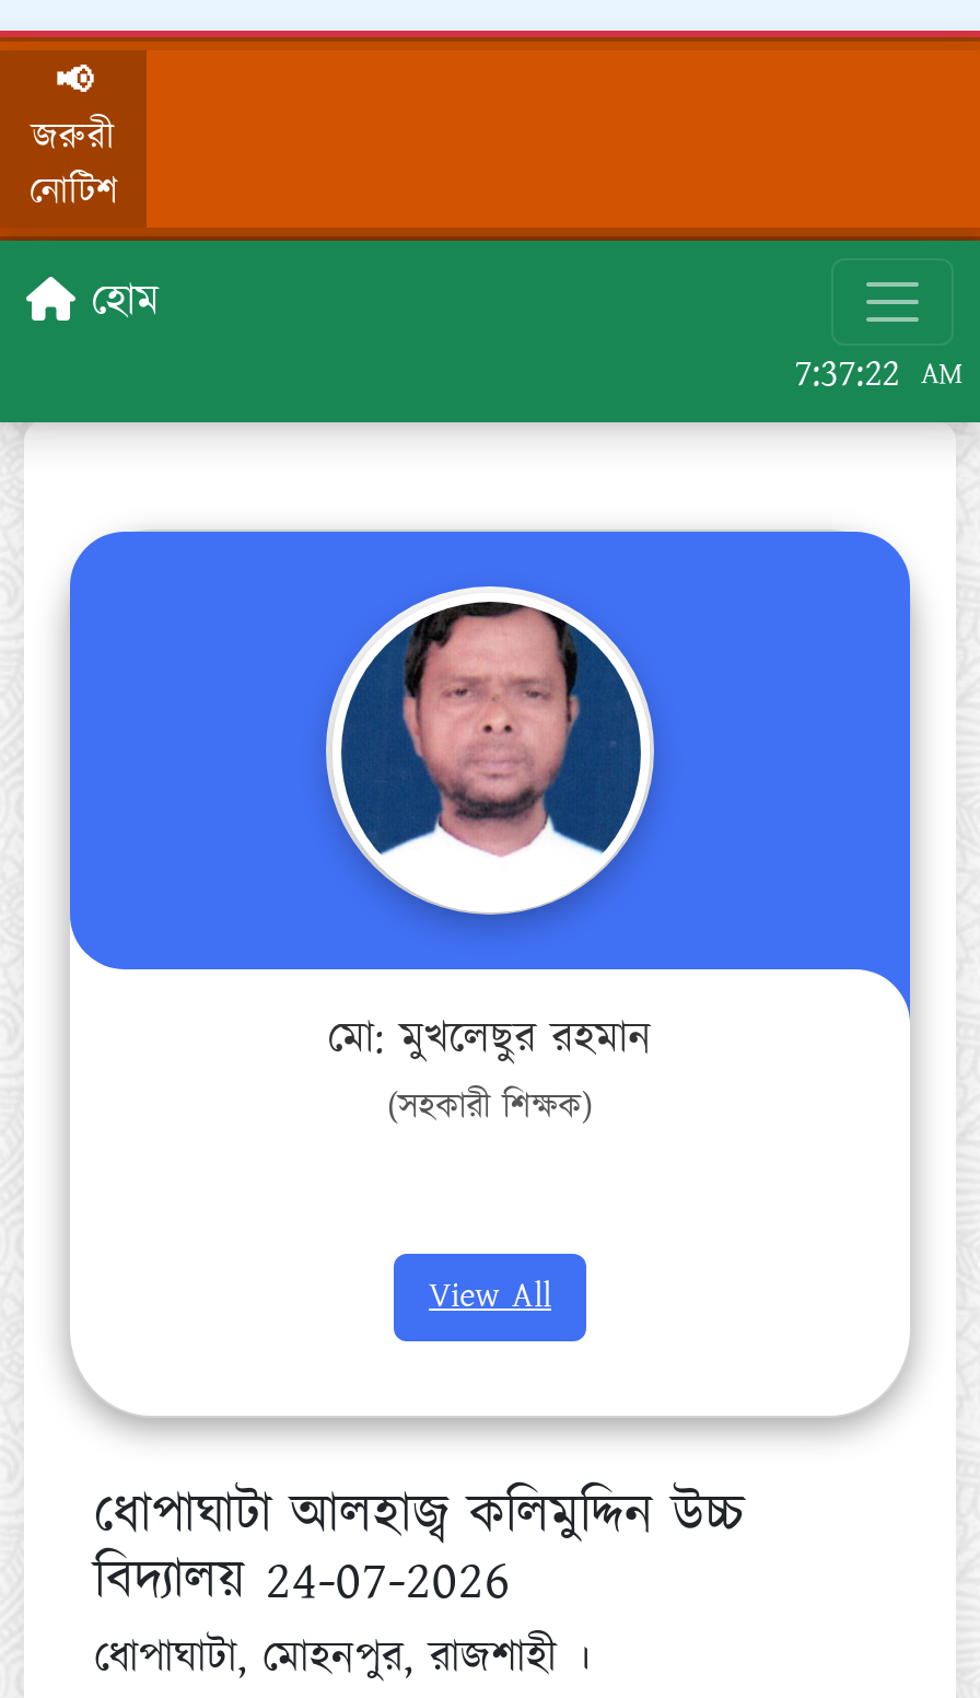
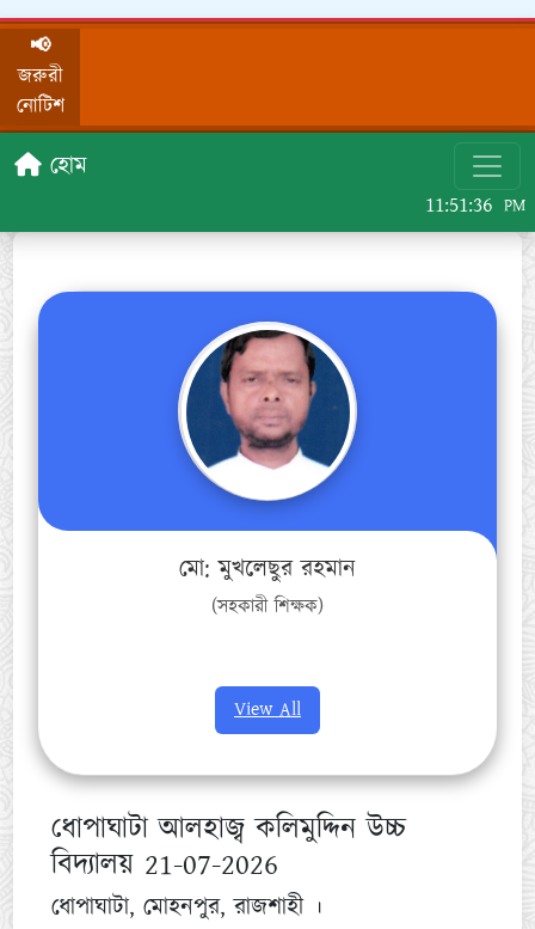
- 7:37:22 AM
+ 11:51:36 PM

- বিদ্যালয় 24-07-2026
+ বিদ্যালয় 21-07-2026
